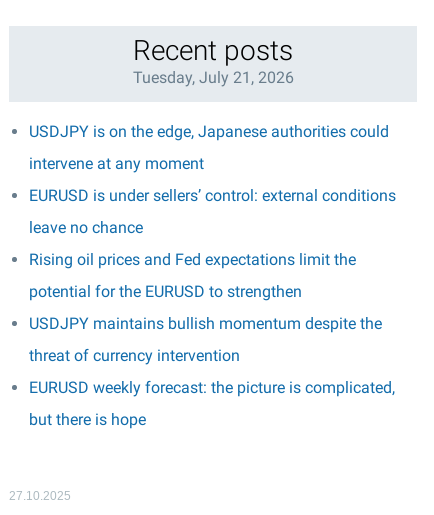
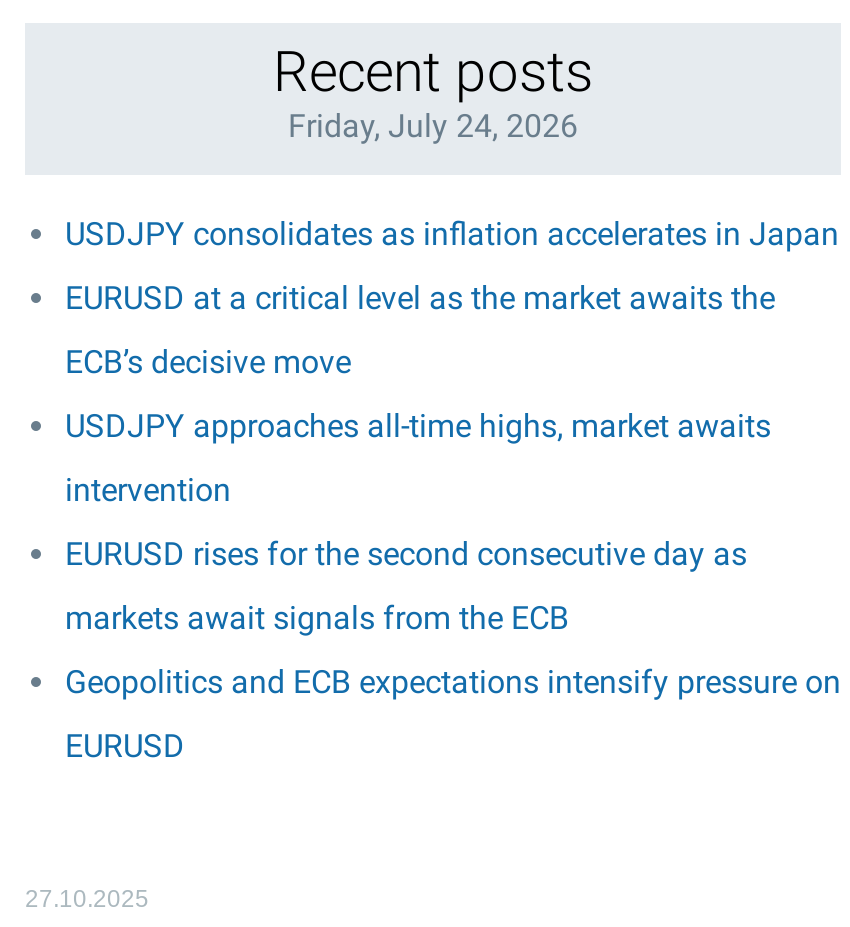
- Tuesday, July 21, 2026
- USDJPY is on the edge, Japanese authorities could
- intervene at any moment
- EURUSD is under sellers’ control: external conditions
- leave no chance
- Rising oil prices and Fed expectations limit the
- potential for the EURUSD to strengthen
- USDJPY maintains bullish momentum despite the
- threat of currency intervention
- EURUSD weekly forecast: the picture is complicated,
- but there is hope
+ Friday, July 24, 2026
+ USDJPY consolidates as inflation accelerates in Japan
+ EURUSD at a critical level as the market awaits the
+ ECB’s decisive move
+ USDJPY approaches all-time highs, market awaits
+ intervention
+ EURUSD rises for the second consecutive day as
+ markets await signals from the ECB
+ Geopolitics and ECB expectations intensify pressure on
+ EURUSD
